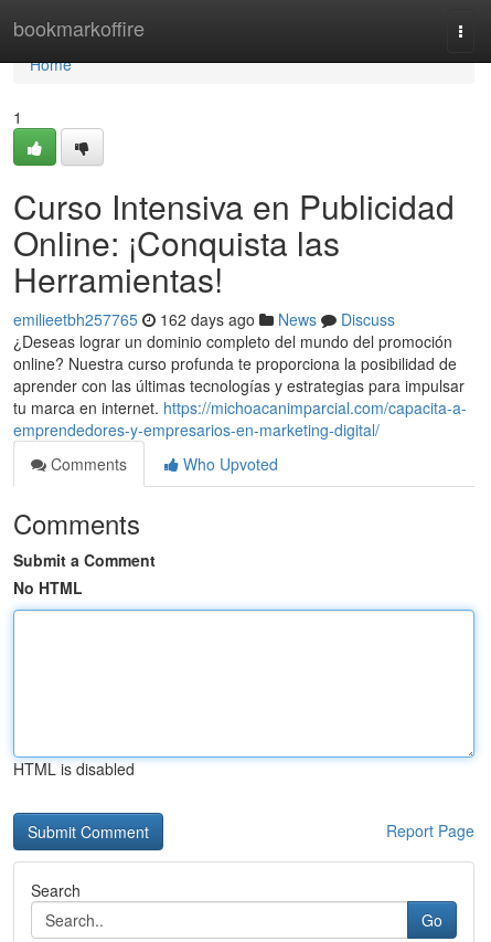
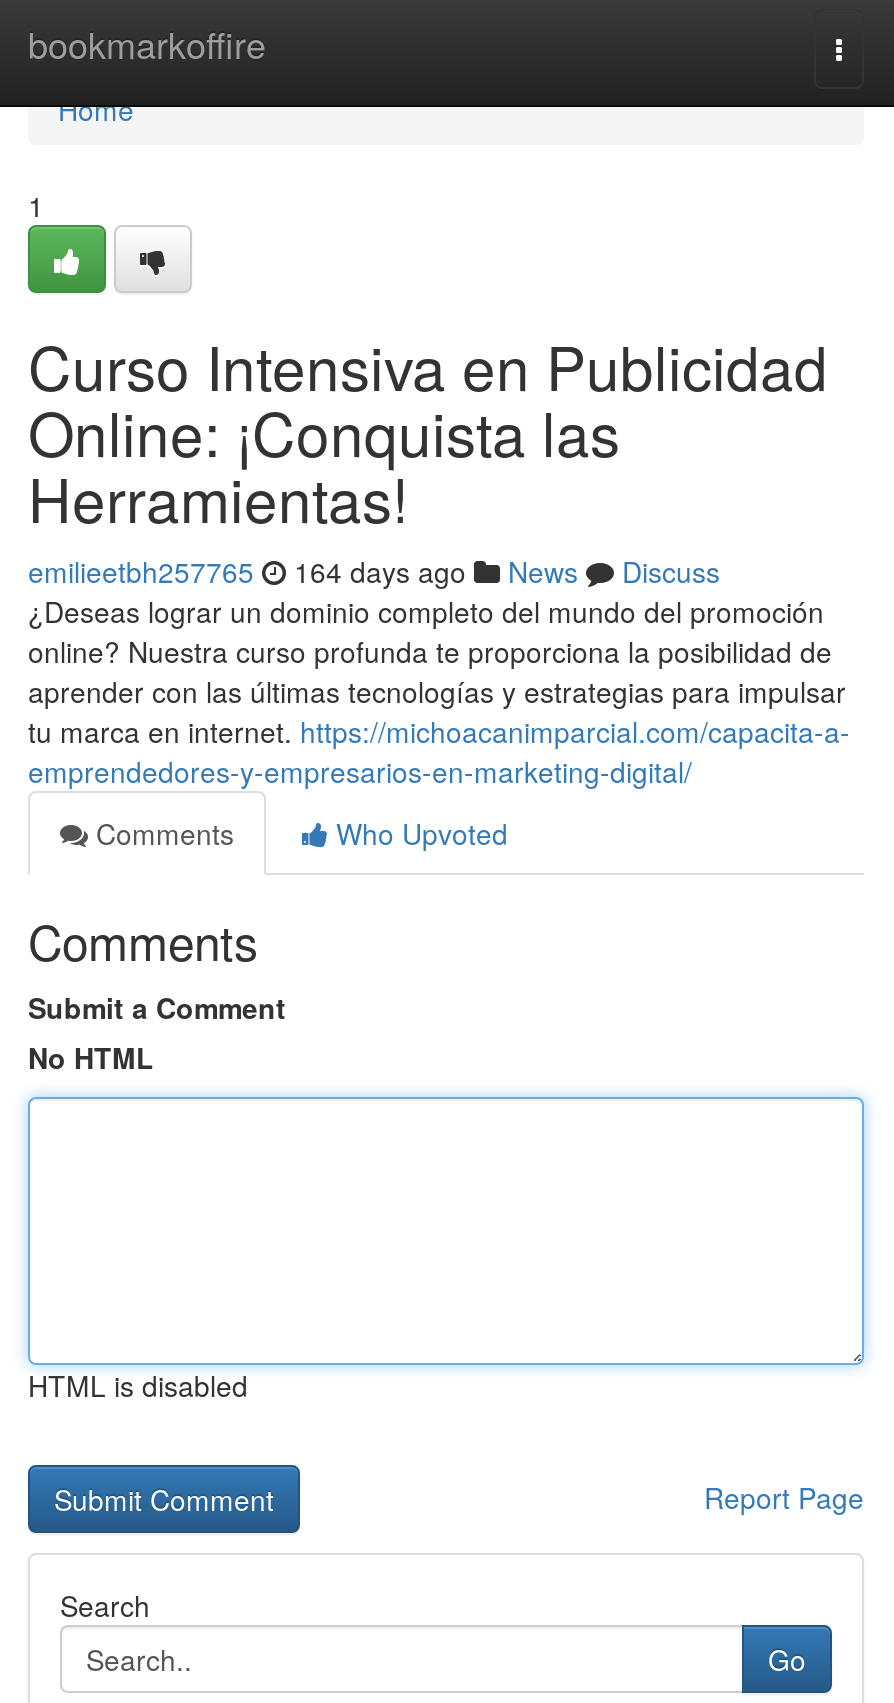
- emilieetbh257765 162 days ago News Discuss
+ emilieetbh257765 164 days ago News Discuss
